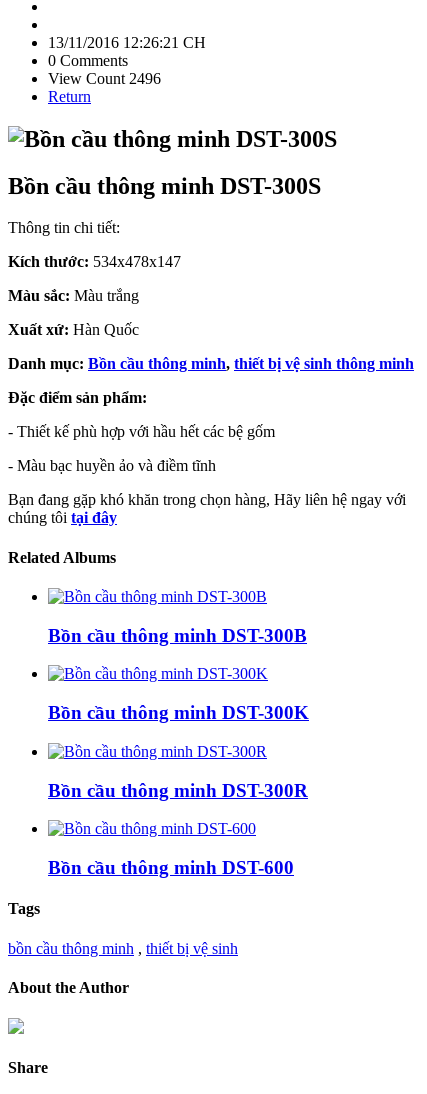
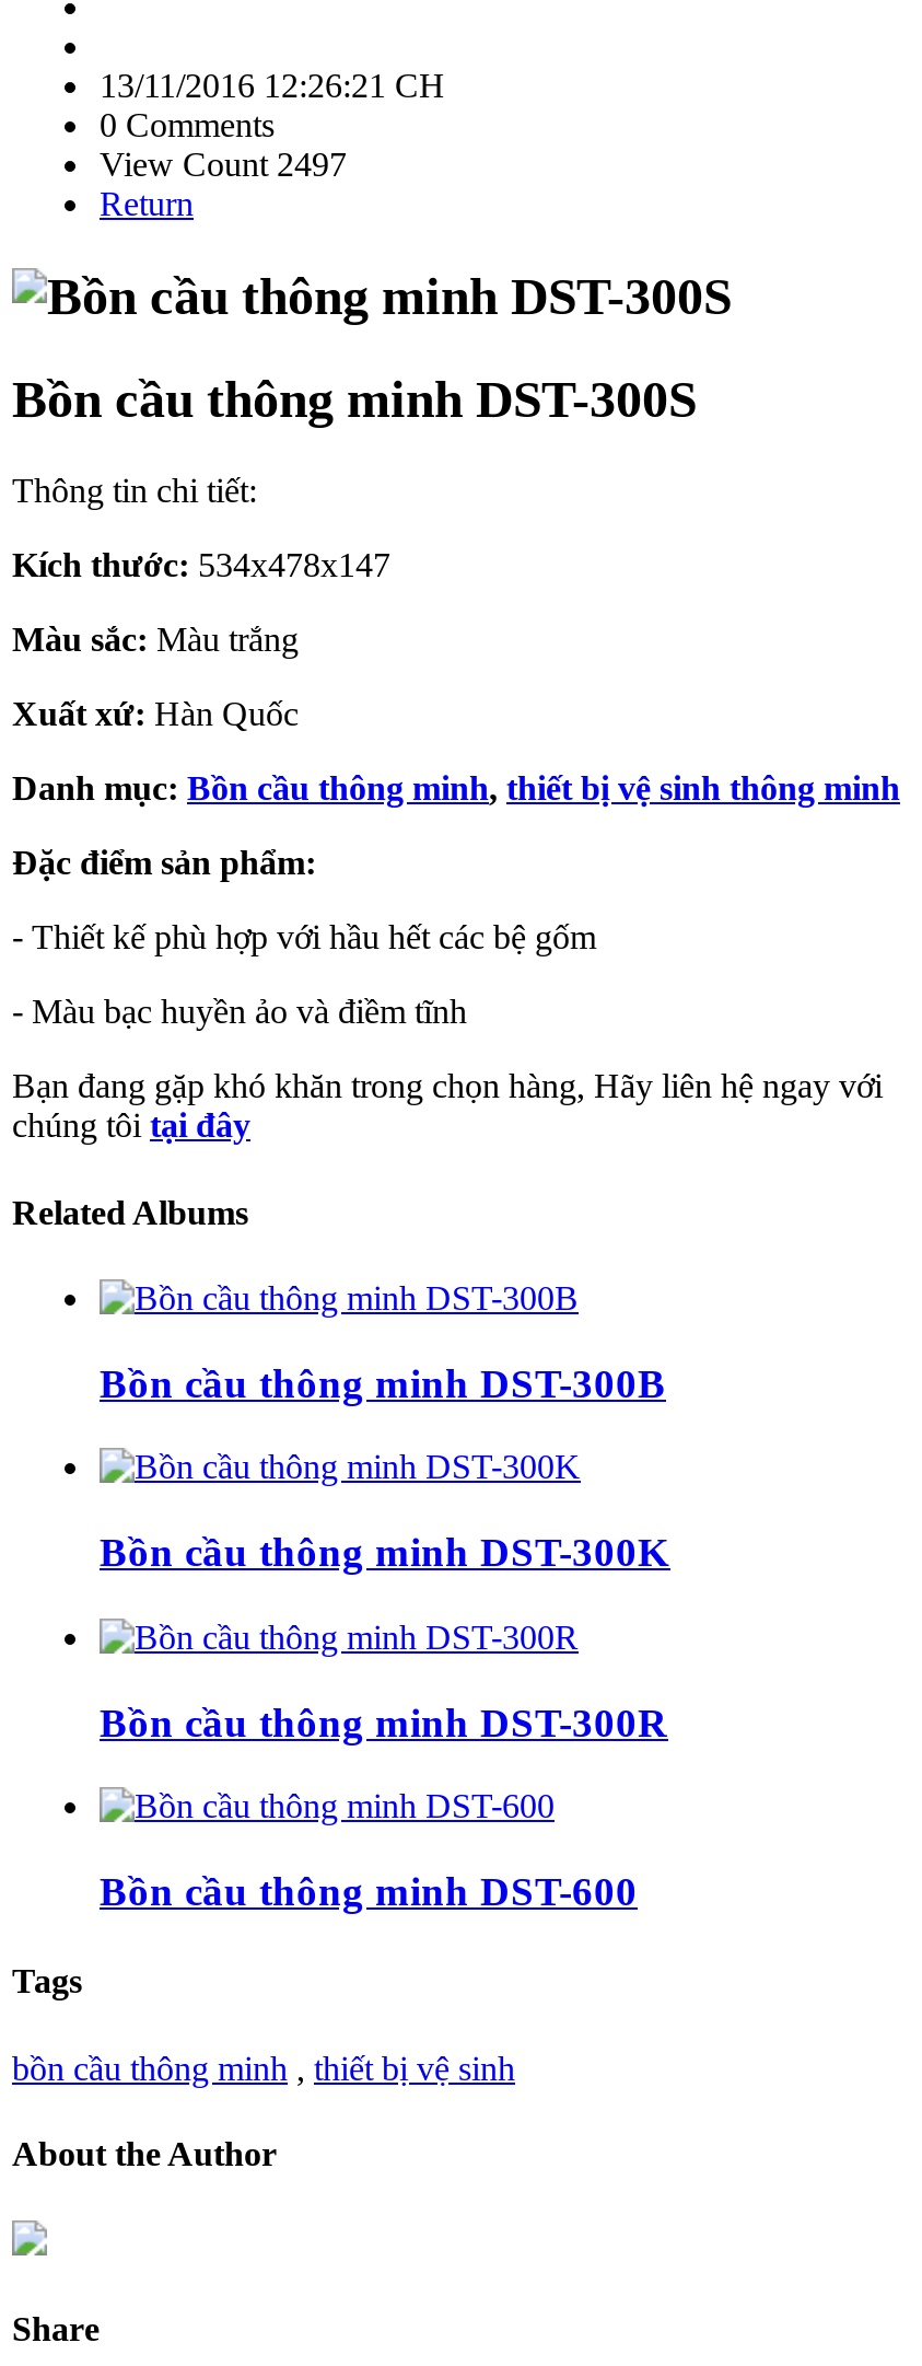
- View Count 2496
+ View Count 2497
